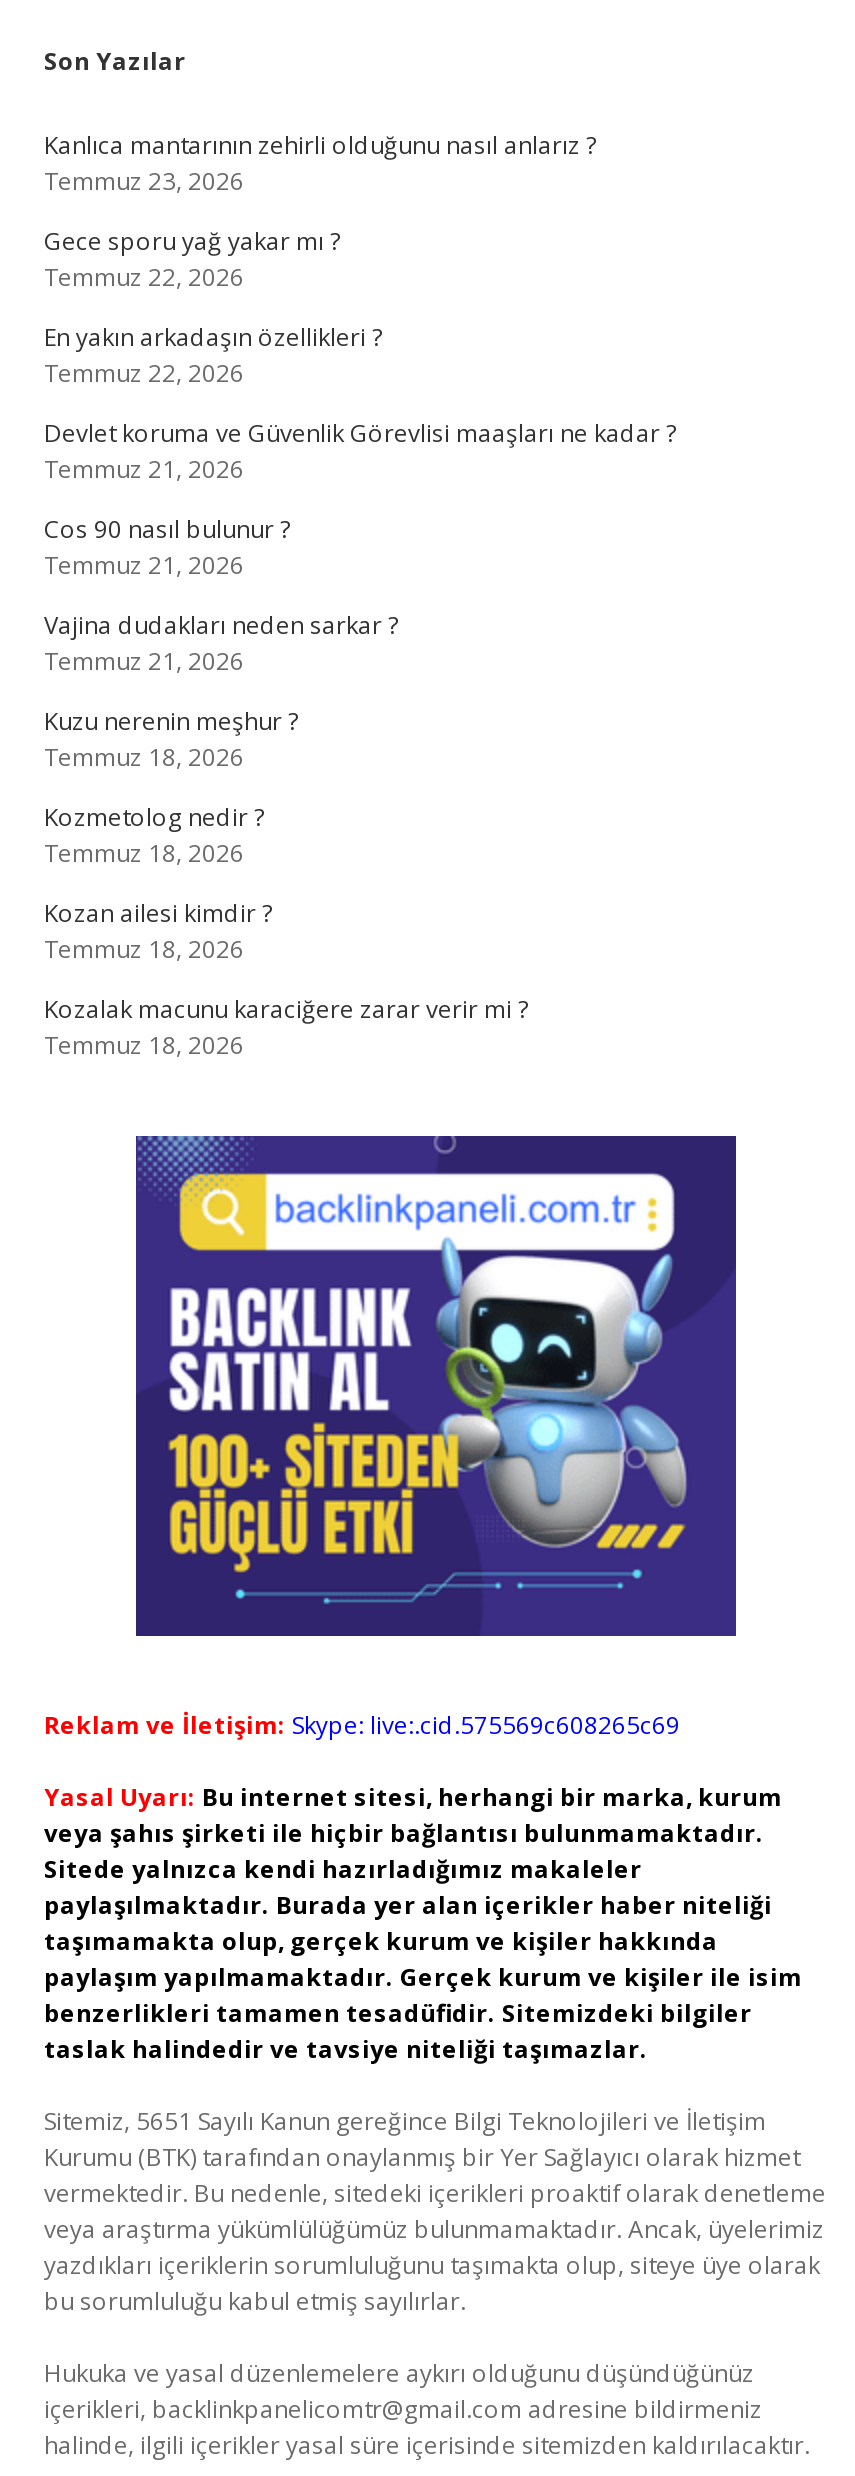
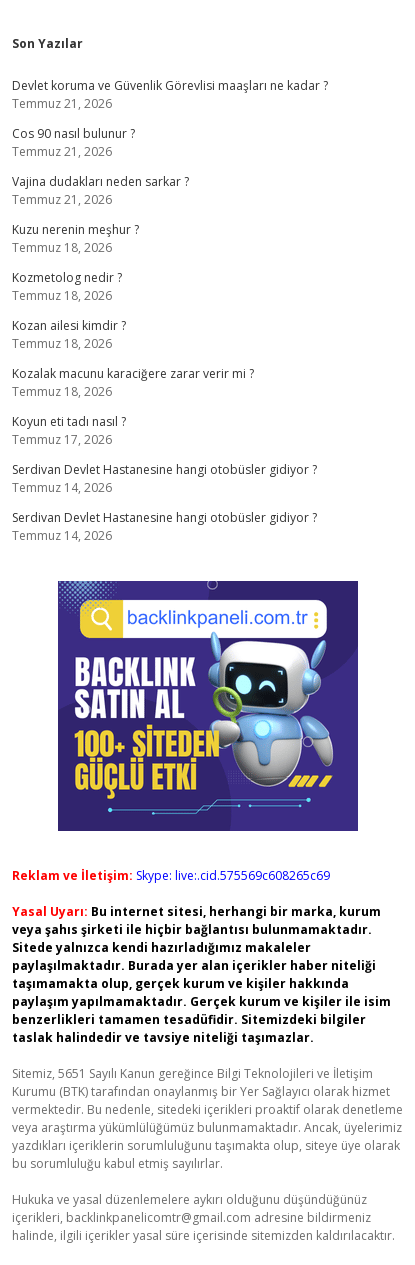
- Kanlıca mantarının zehirli olduğunu nasıl anlarız ?
- Temmuz 23, 2026
- Gece sporu yağ yakar mı ?
- Temmuz 22, 2026
- En yakın arkadaşın özellikleri ?
- Temmuz 22, 2026

moved up: Devlet koruma ve Güvenlik Görevlisi maaşları ne kadar ? | Temmuz 21, 2026 | Cos 90 nasıl bulunur ? | ... | Kozalak macunu karaciğere zarar verir mi ? | Temmuz 18, 2026

+ Koyun eti tadı nasıl ?
+ Temmuz 17, 2026
+ Serdivan Devlet Hastanesine hangi otobüsler gidiyor ?
+ Temmuz 14, 2026
+ Serdivan Devlet Hastanesine hangi otobüsler gidiyor ?
+ Temmuz 14, 2026
